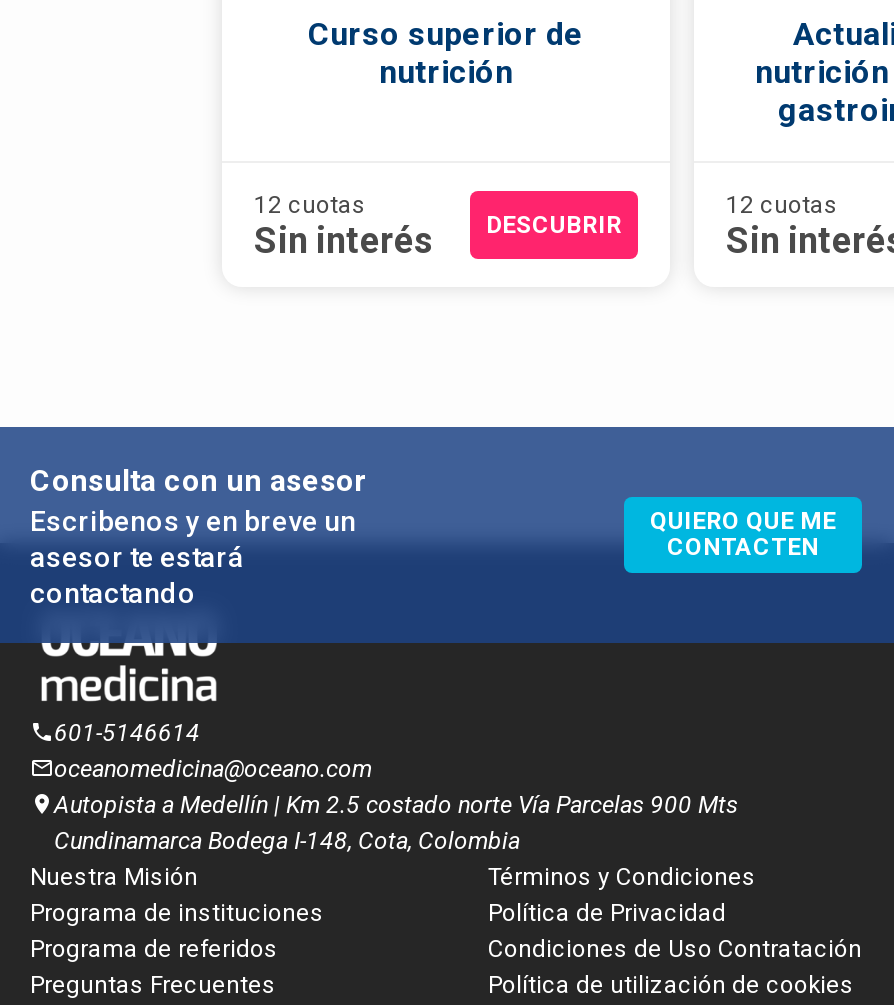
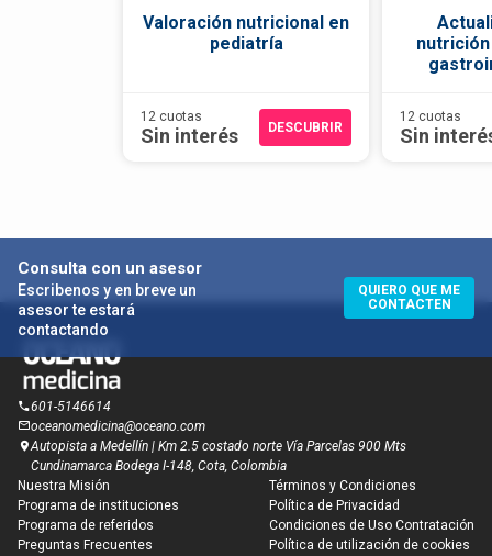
- Curso superior de
- nutrición
+ Valoración nutricional en
+ pediatría
